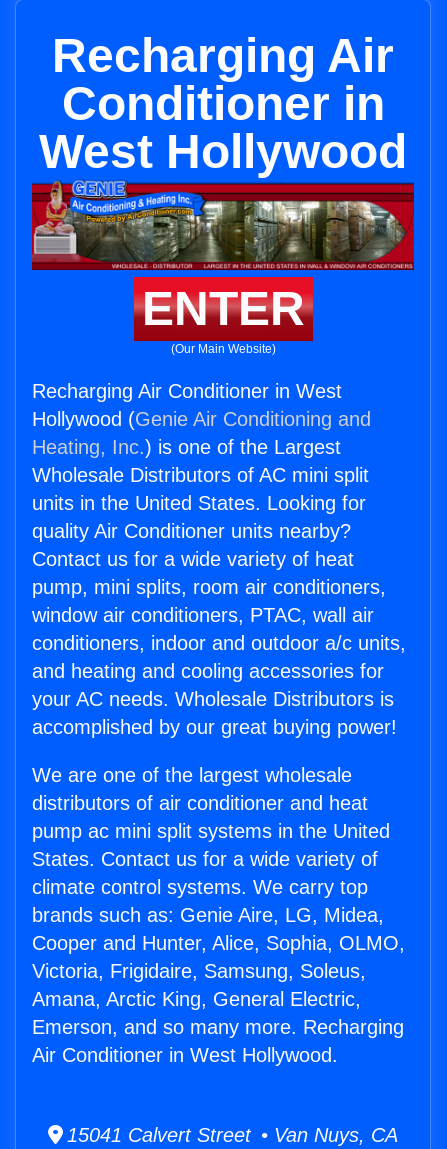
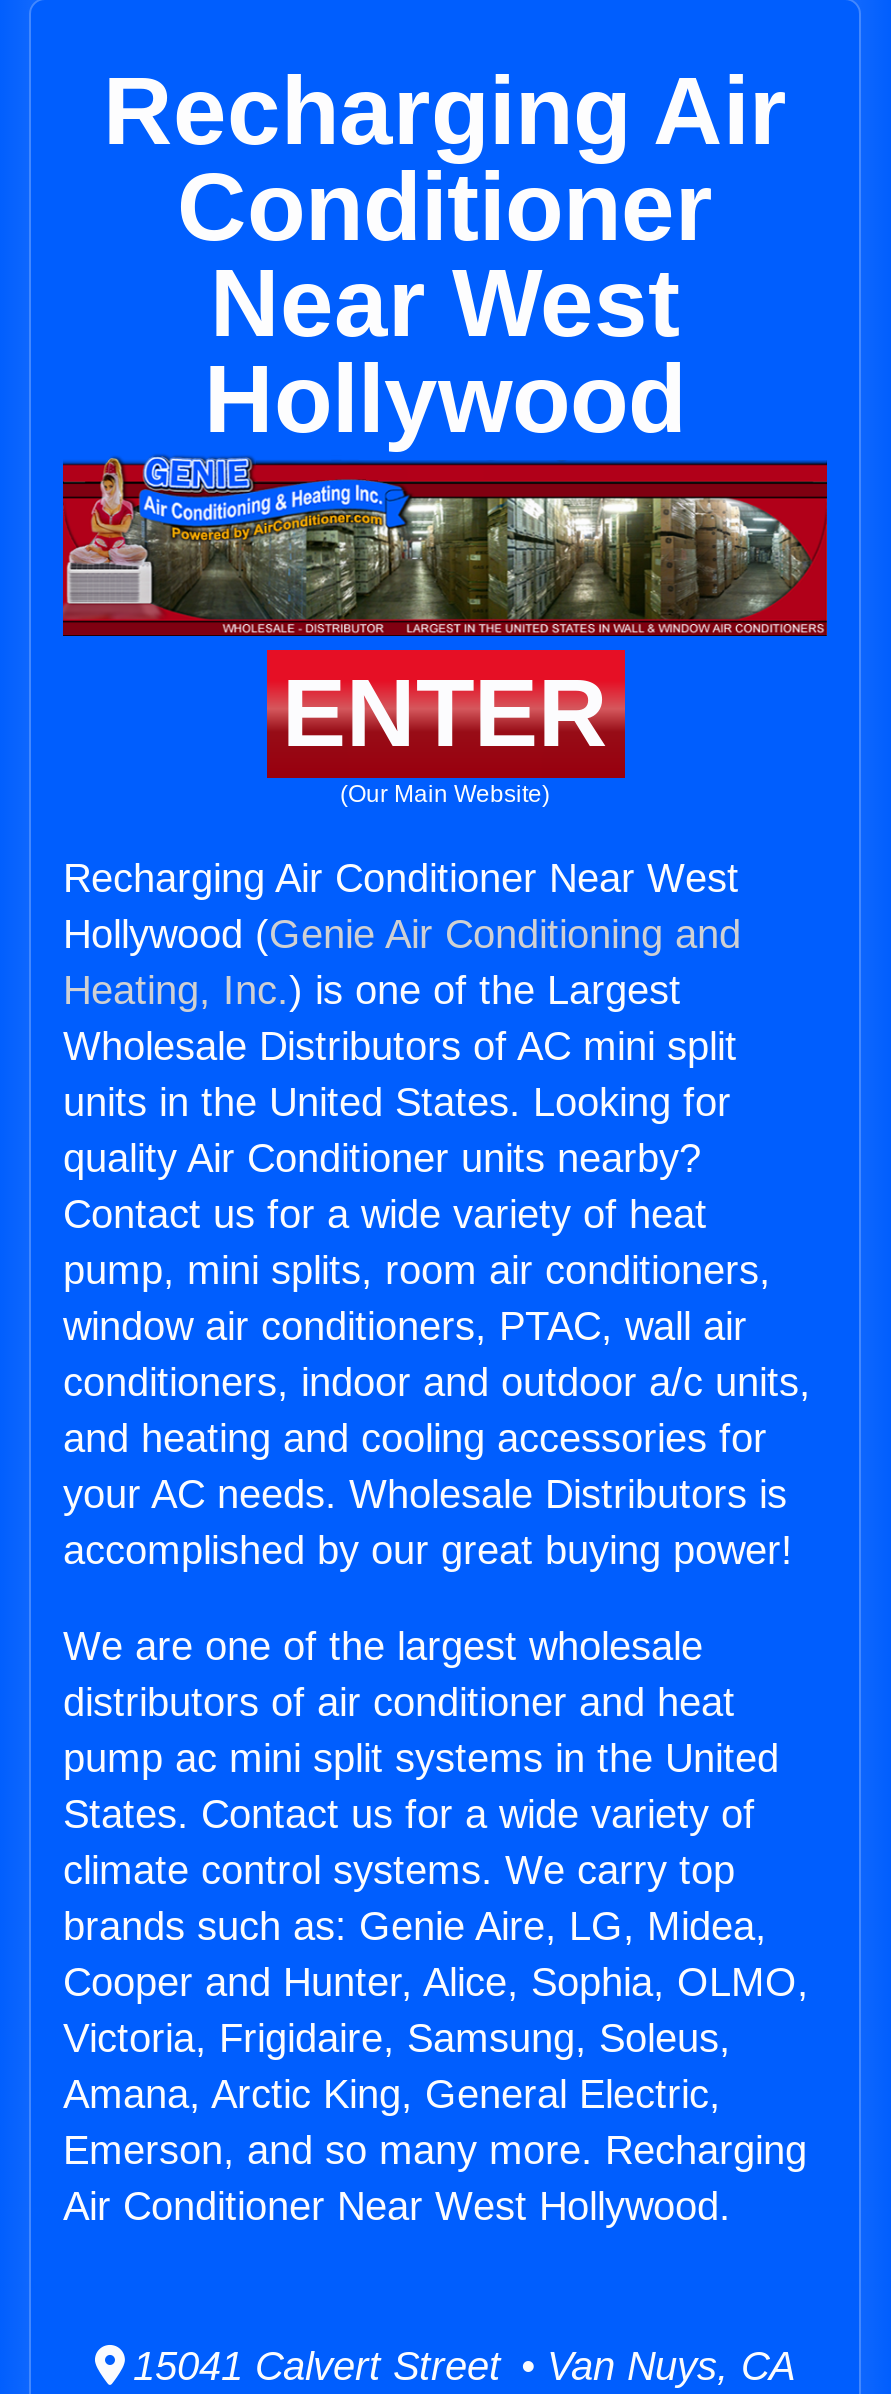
- Conditioner in
- West Hollywood
+ Conditioner
+ Near West
+ Hollywood

- Recharging Air Conditioner in West
+ Recharging Air Conditioner Near West

- Air Conditioner in West Hollywood.
+ Air Conditioner Near West Hollywood.
